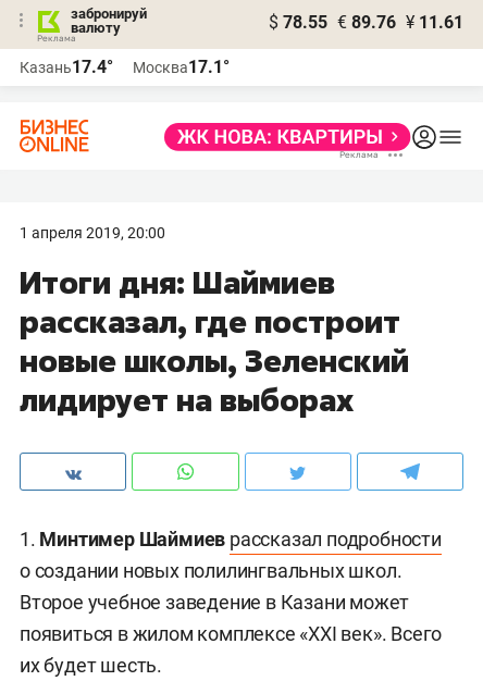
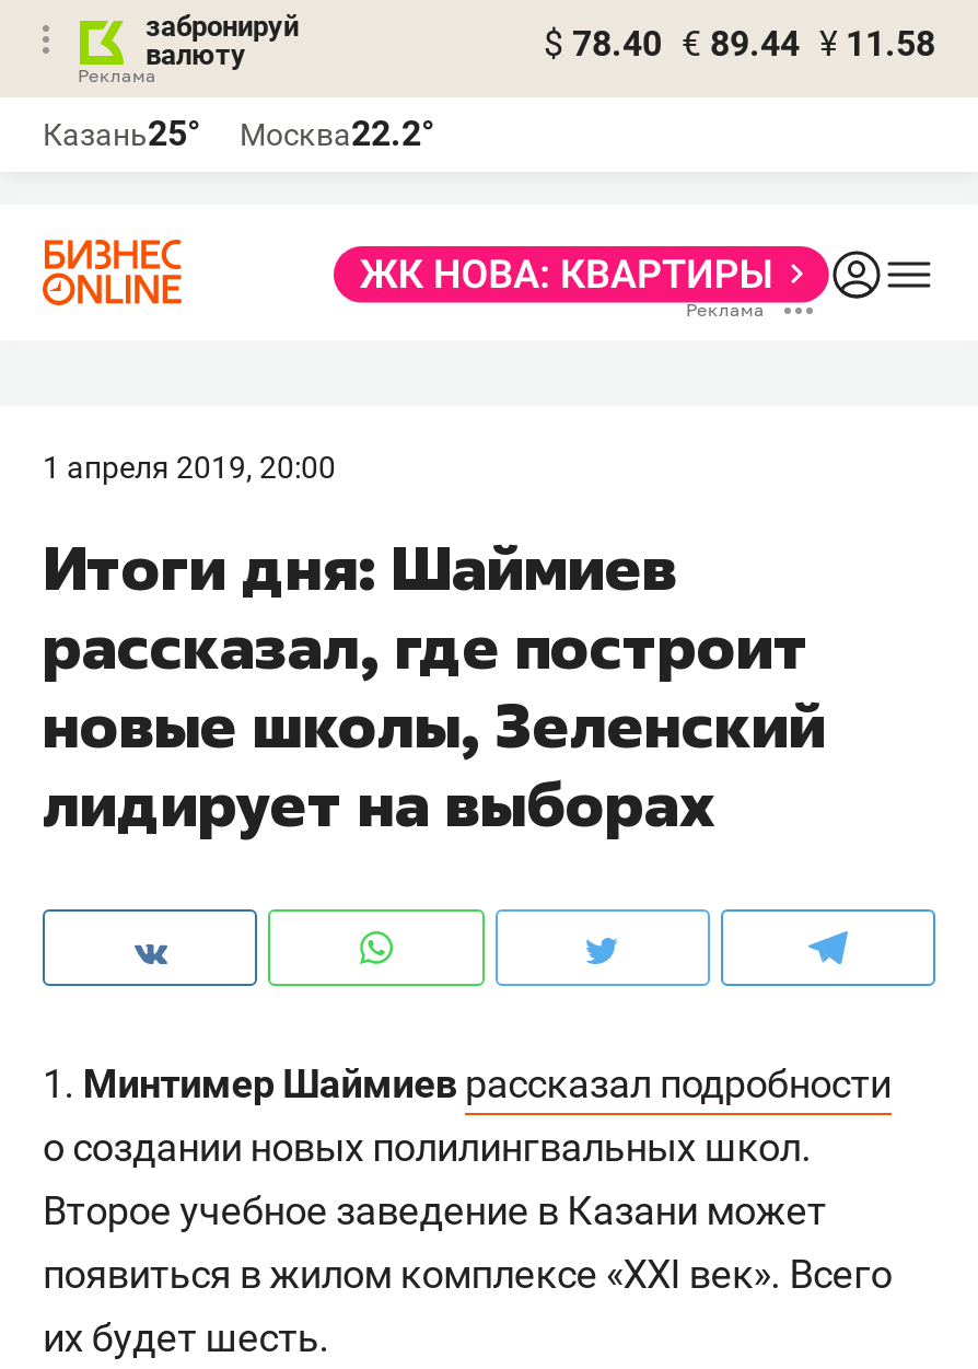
- $ 78.55 € 89.76 ¥ 11.61
+ $ 78.40 € 89.44 ¥ 11.58

- Казань17.4°
+ Казань25°

- Москва17.1°
+ Москва22.2°
